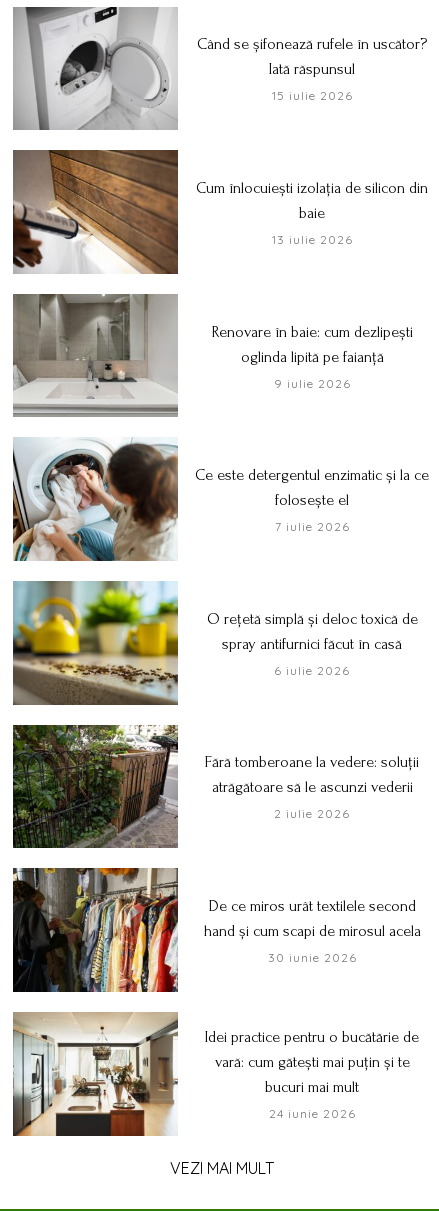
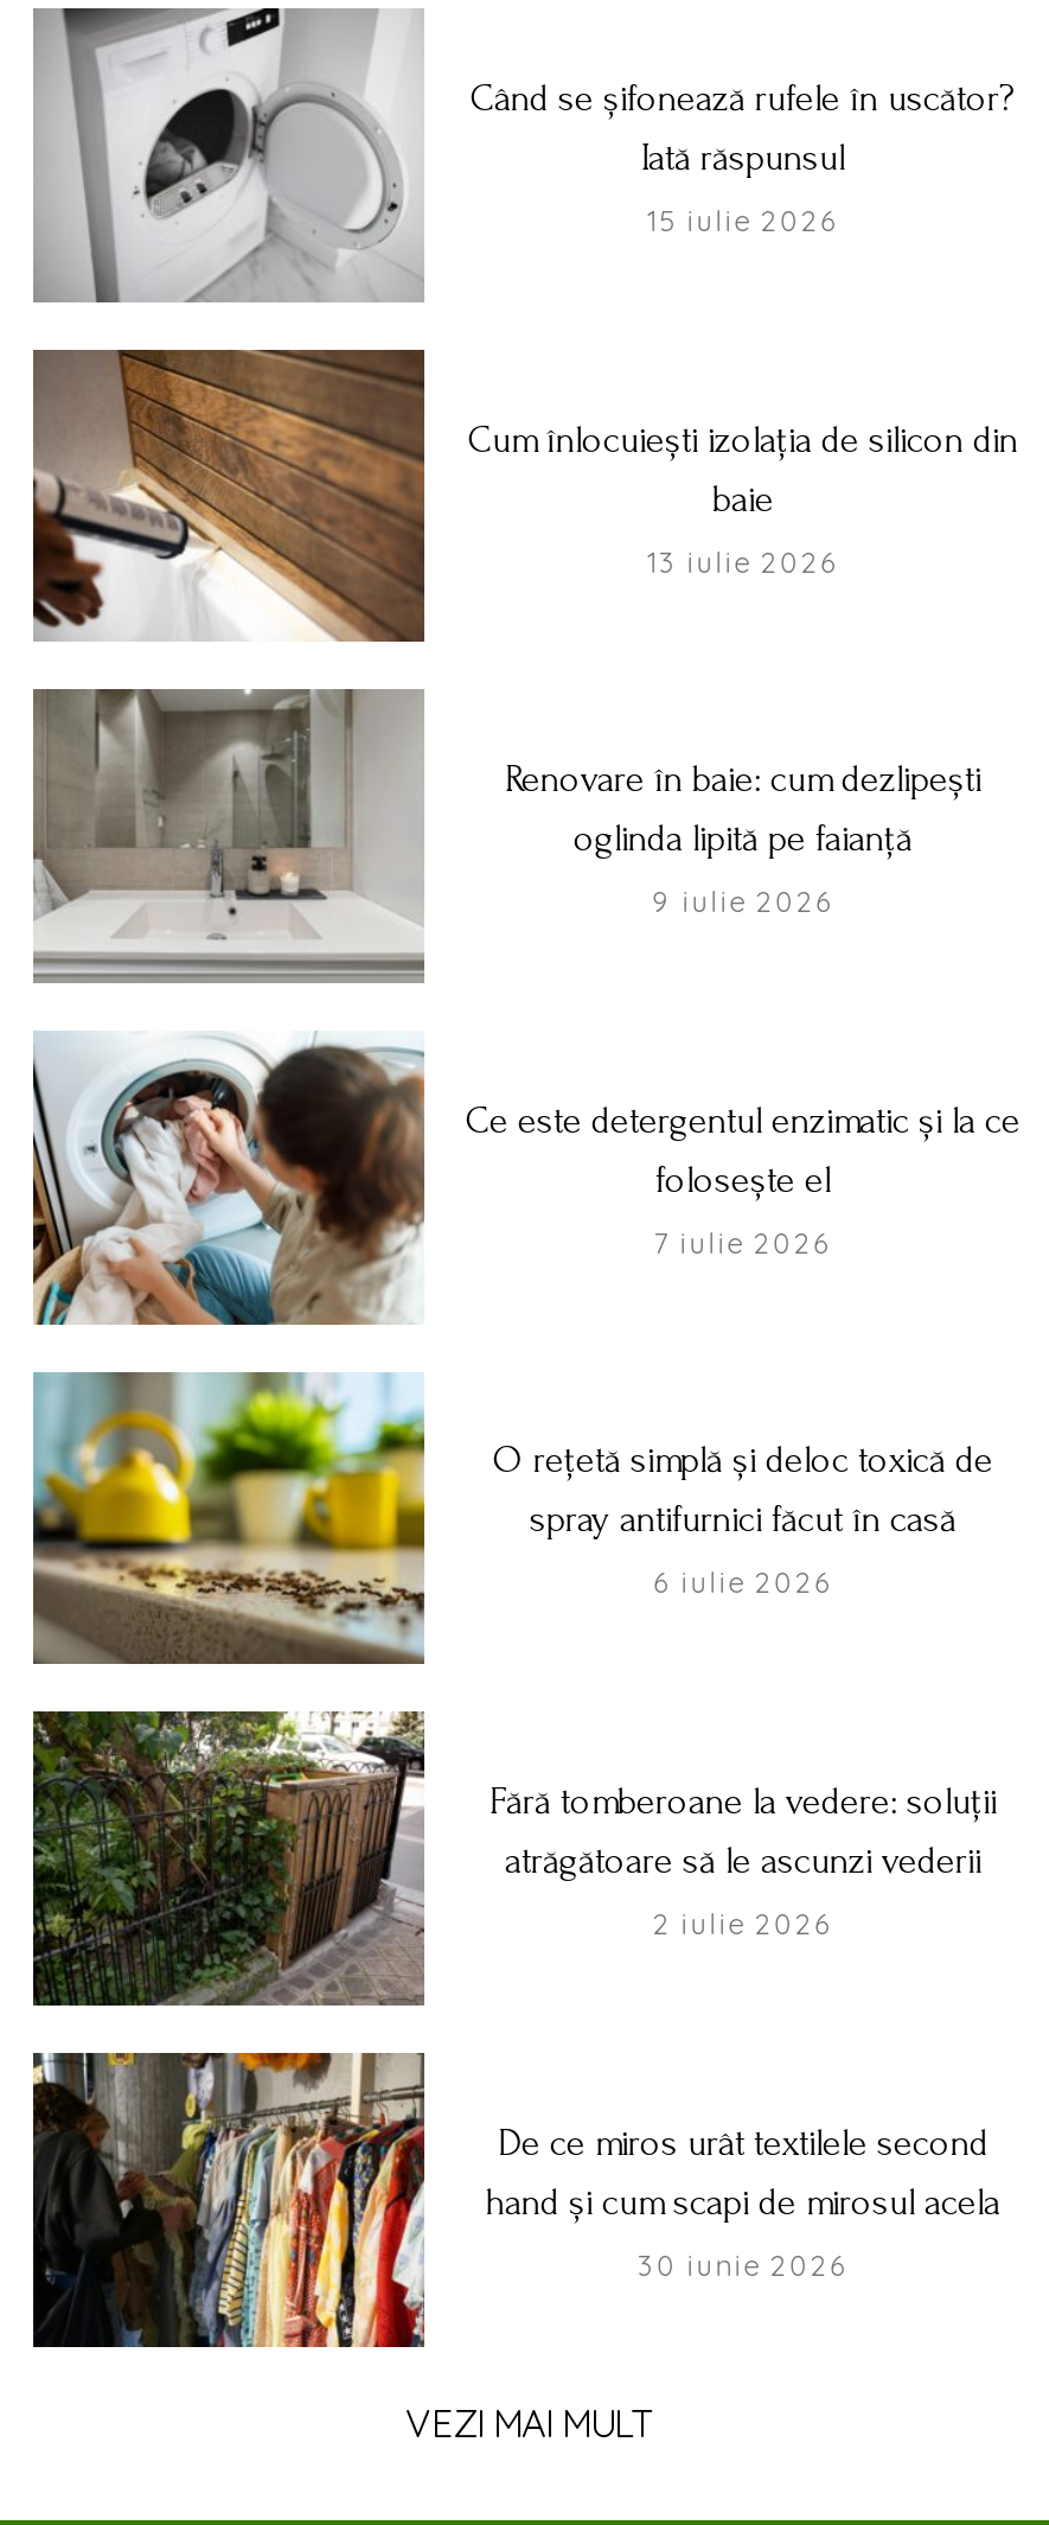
- [image]
- Idei practice pentru o bucătărie de
- vară: cum gătești mai puțin și te
- bucuri mai mult
- 24 iunie 2026
